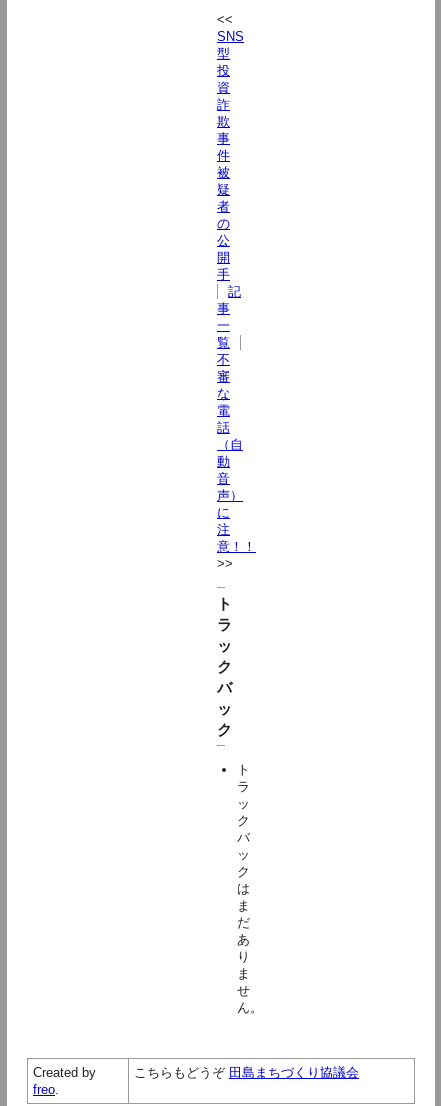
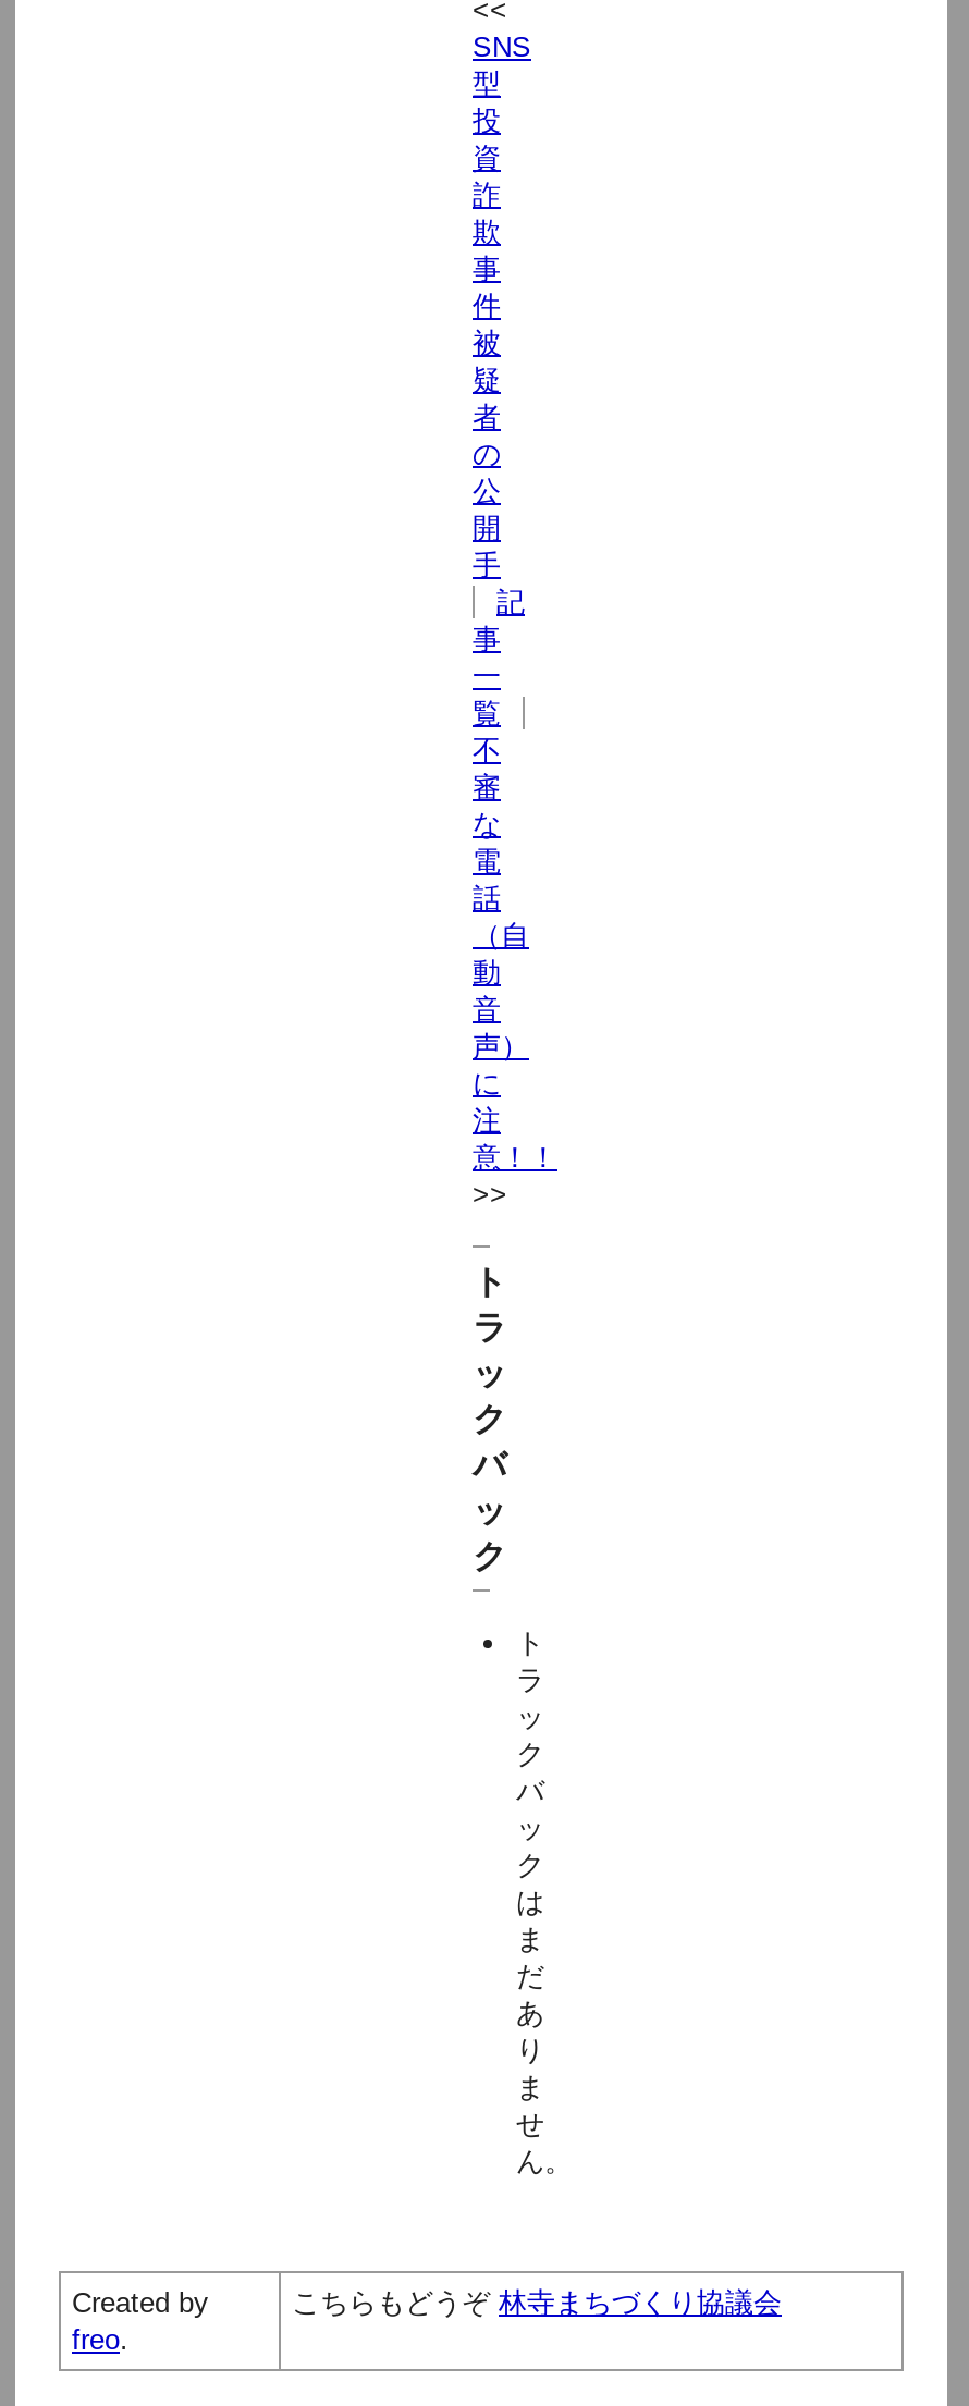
- こちらもどうぞ田島まちづくり協議会
+ こちらもどうぞ林寺まちづくり協議会
